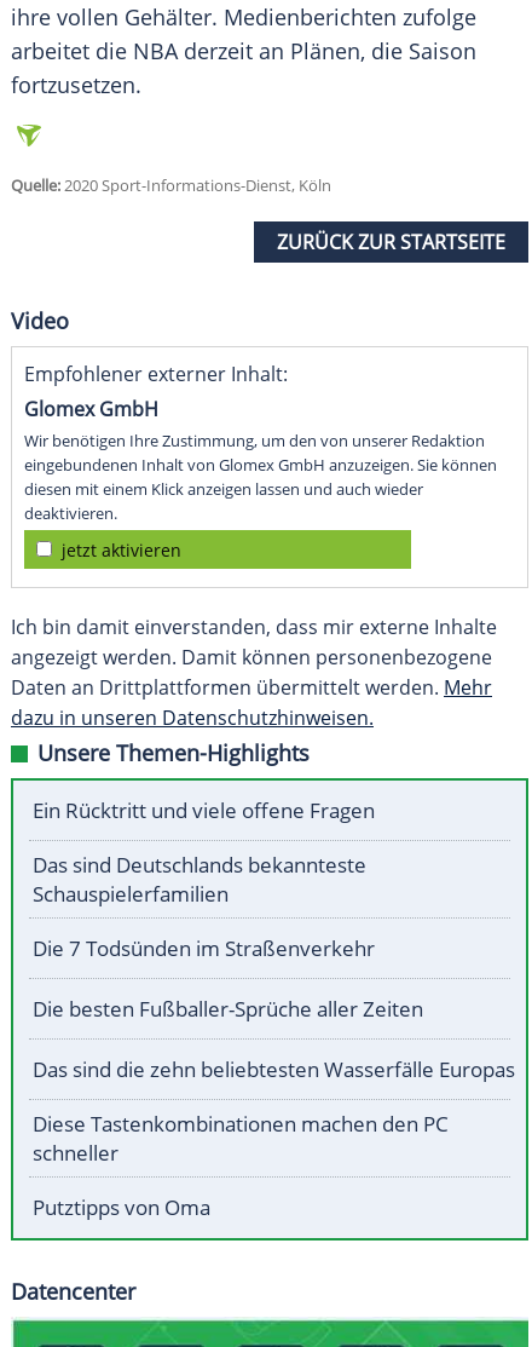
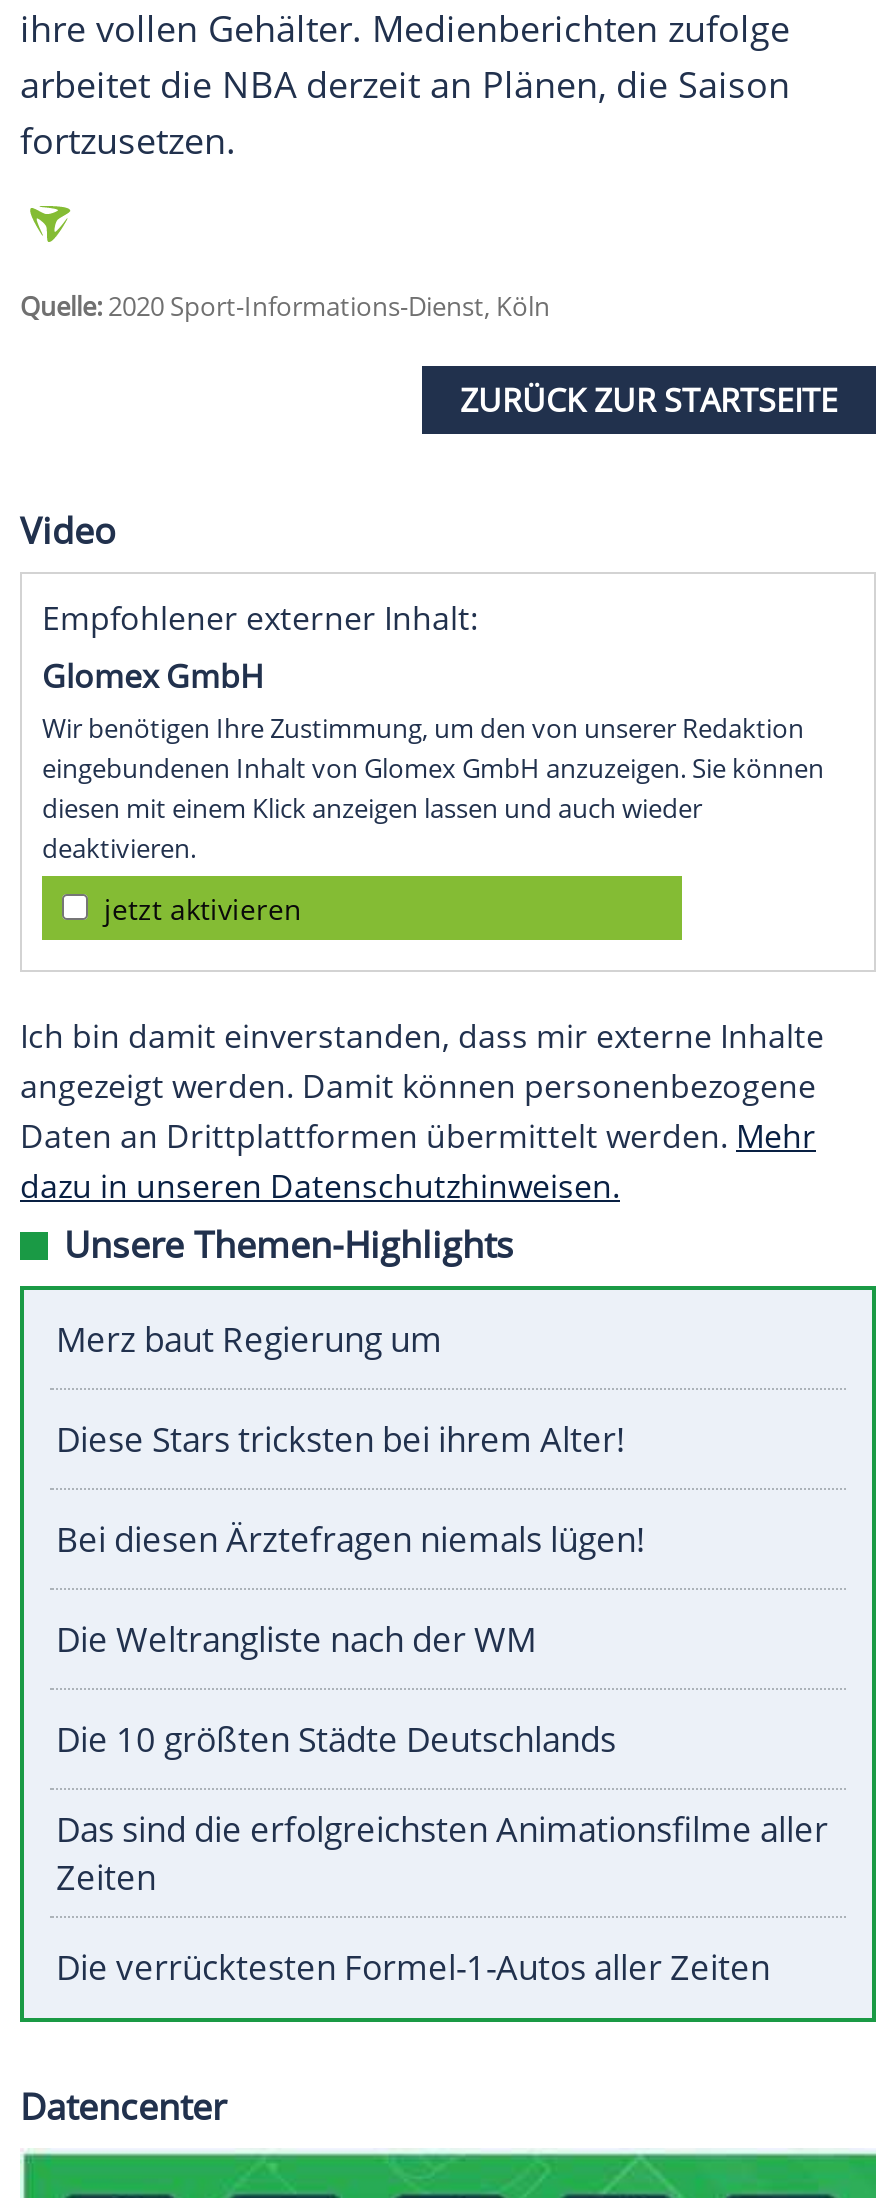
- Ein Rücktritt und viele offene Fragen
+ Merz baut Regierung um

- Das sind Deutschlands bekannteste
- Schauspielerfamilien
+ Diese Stars tricksten bei ihrem Alter!

- Die 7 Todsünden im Straßenverkehr
+ Bei diesen Ärztefragen niemals lügen!

- Die besten Fußballer-Sprüche aller Zeiten
+ Die Weltrangliste nach der WM

- Das sind die zehn beliebtesten Wasserfälle Europas
+ Die 10 größten Städte Deutschlands

- Diese Tastenkombinationen machen den PC
- schneller
+ Das sind die erfolgreichsten Animationsfilme aller
+ Zeiten

- Putztipps von Oma
+ Die verrücktesten Formel-1-Autos aller Zeiten
